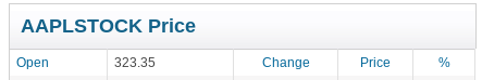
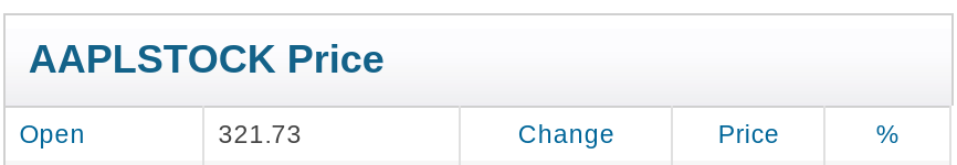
- 323.35
+ 321.73
